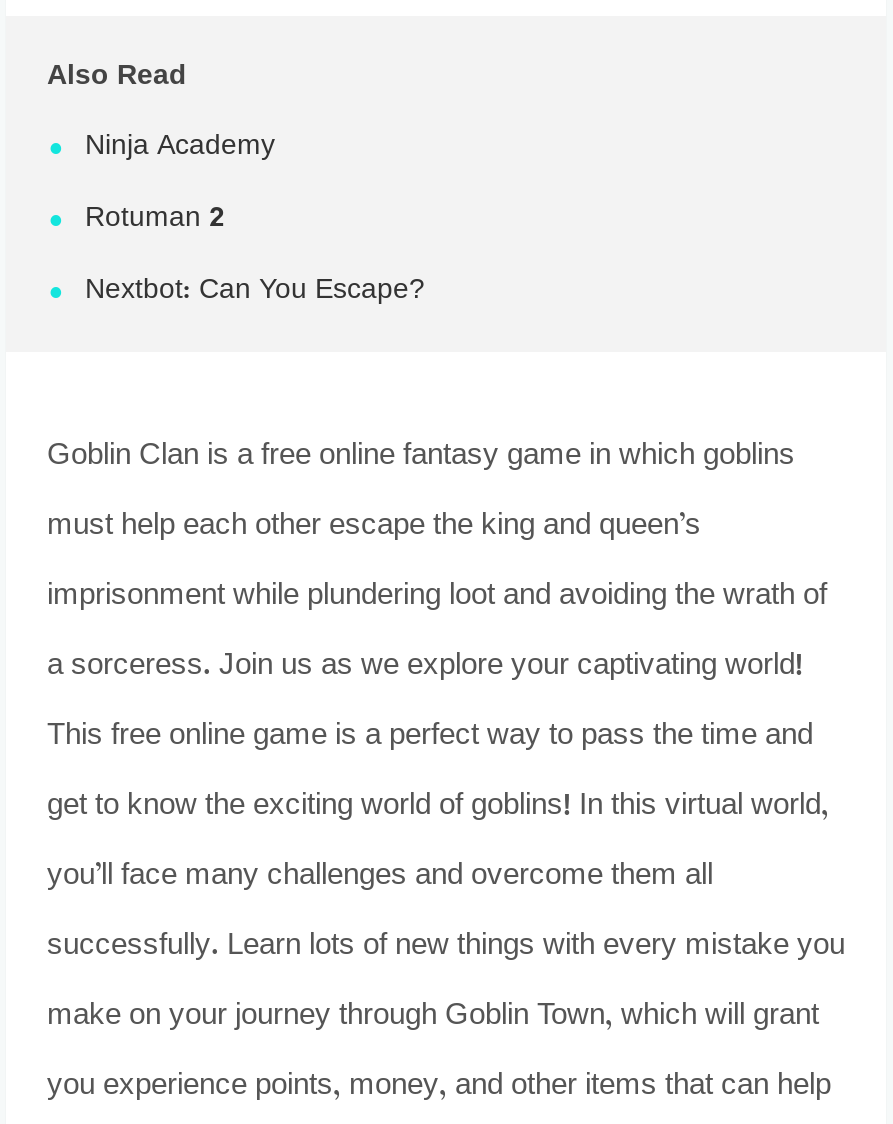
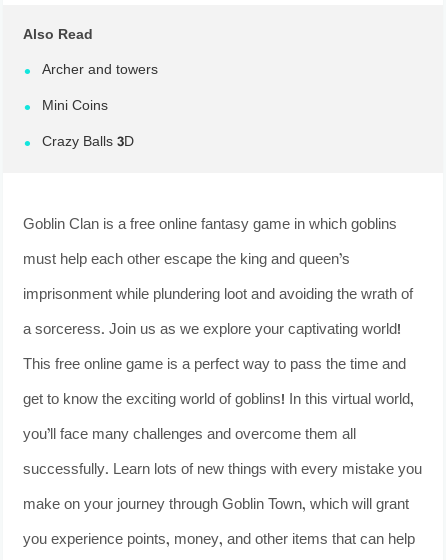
- Ninja Academy
+ Archer and towers

- Rotuman 2
+ Mini Coins

- Nextbot: Can You Escape?
+ Crazy Balls 3D
